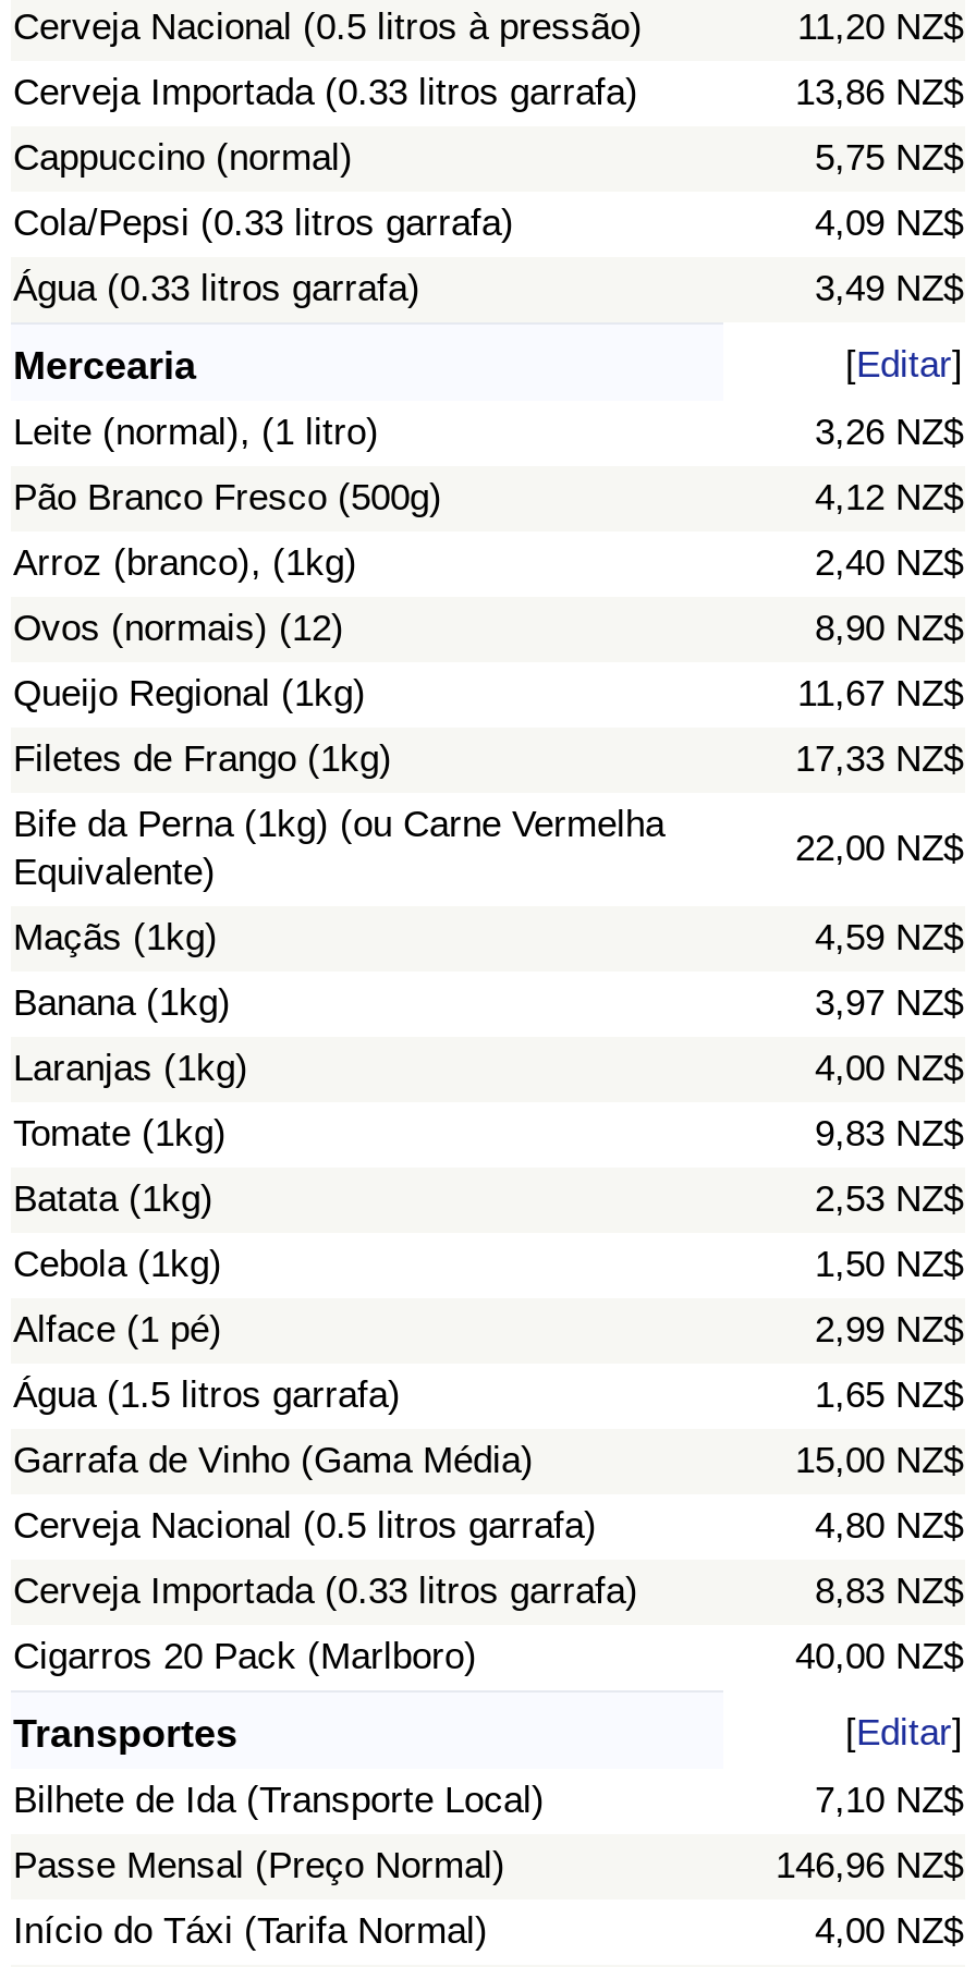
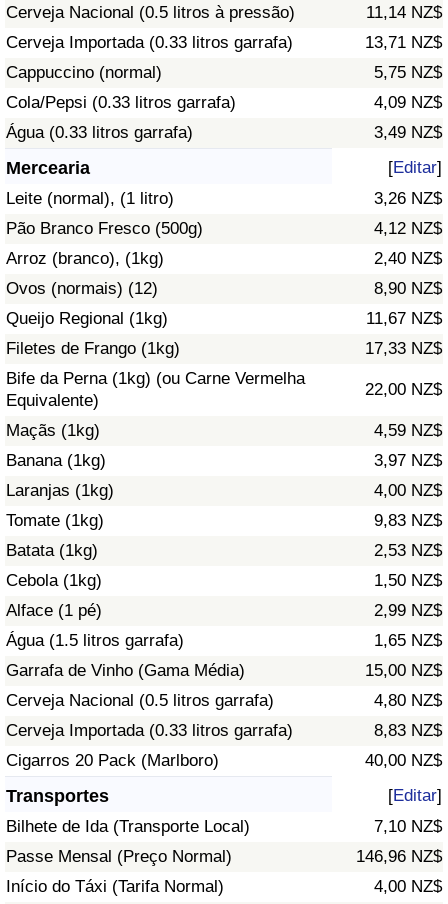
- 11,20 NZ$
+ 11,14 NZ$

- 13,86 NZ$
+ 13,71 NZ$
